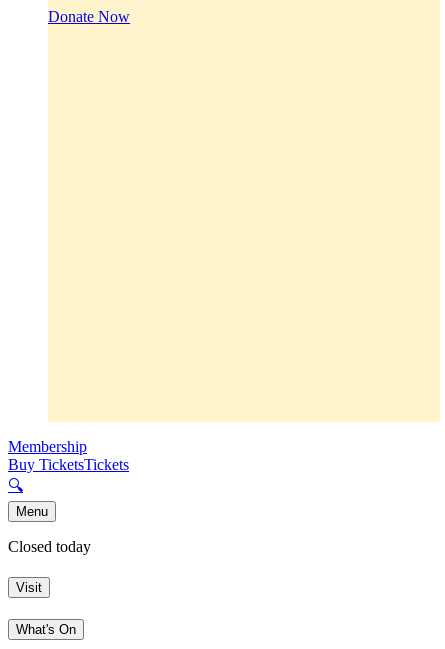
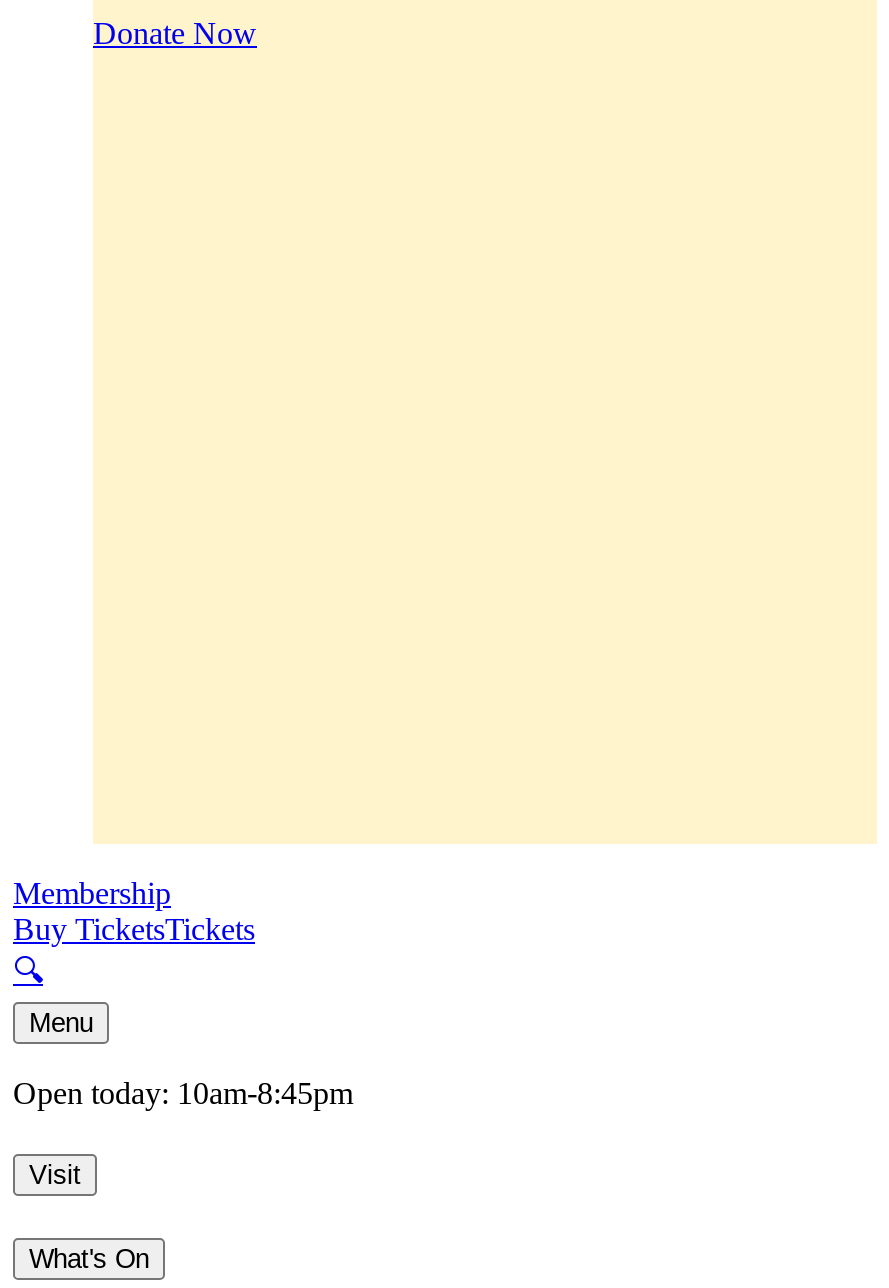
- Closed today
+ Open today: 10am-8:45pm
